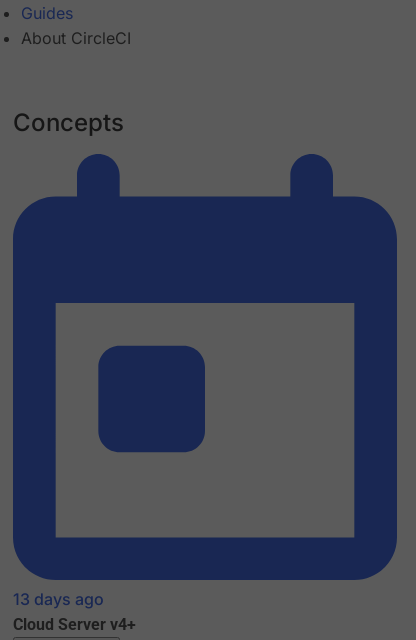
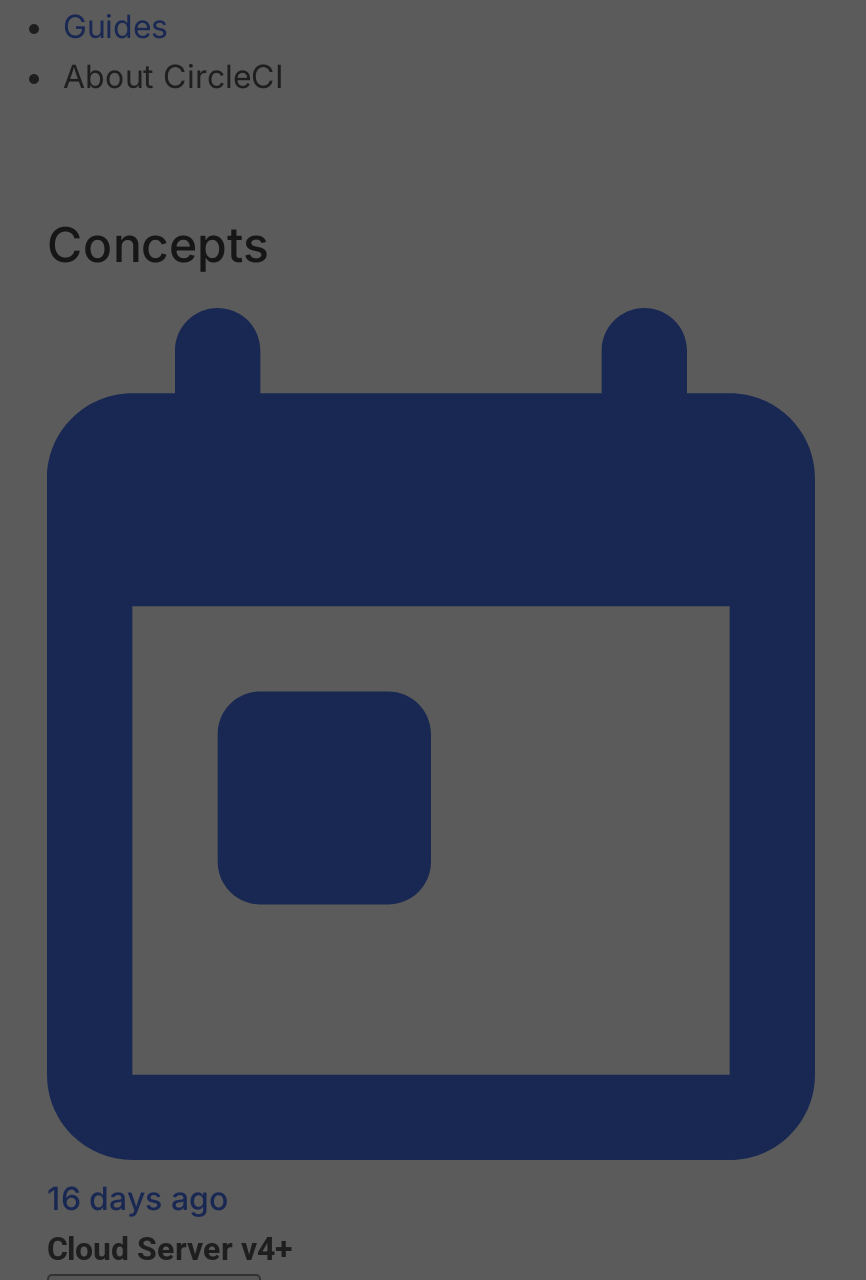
- 13 days ago
+ 16 days ago
